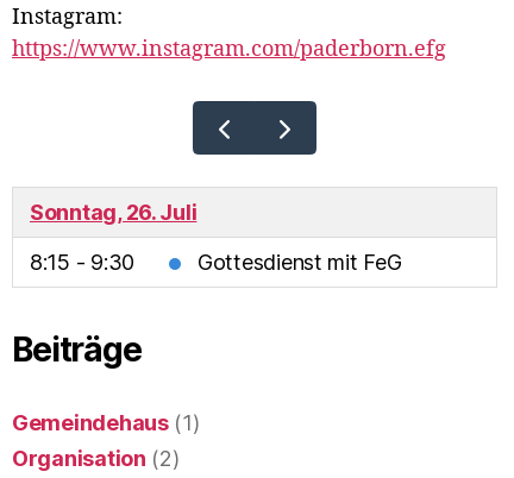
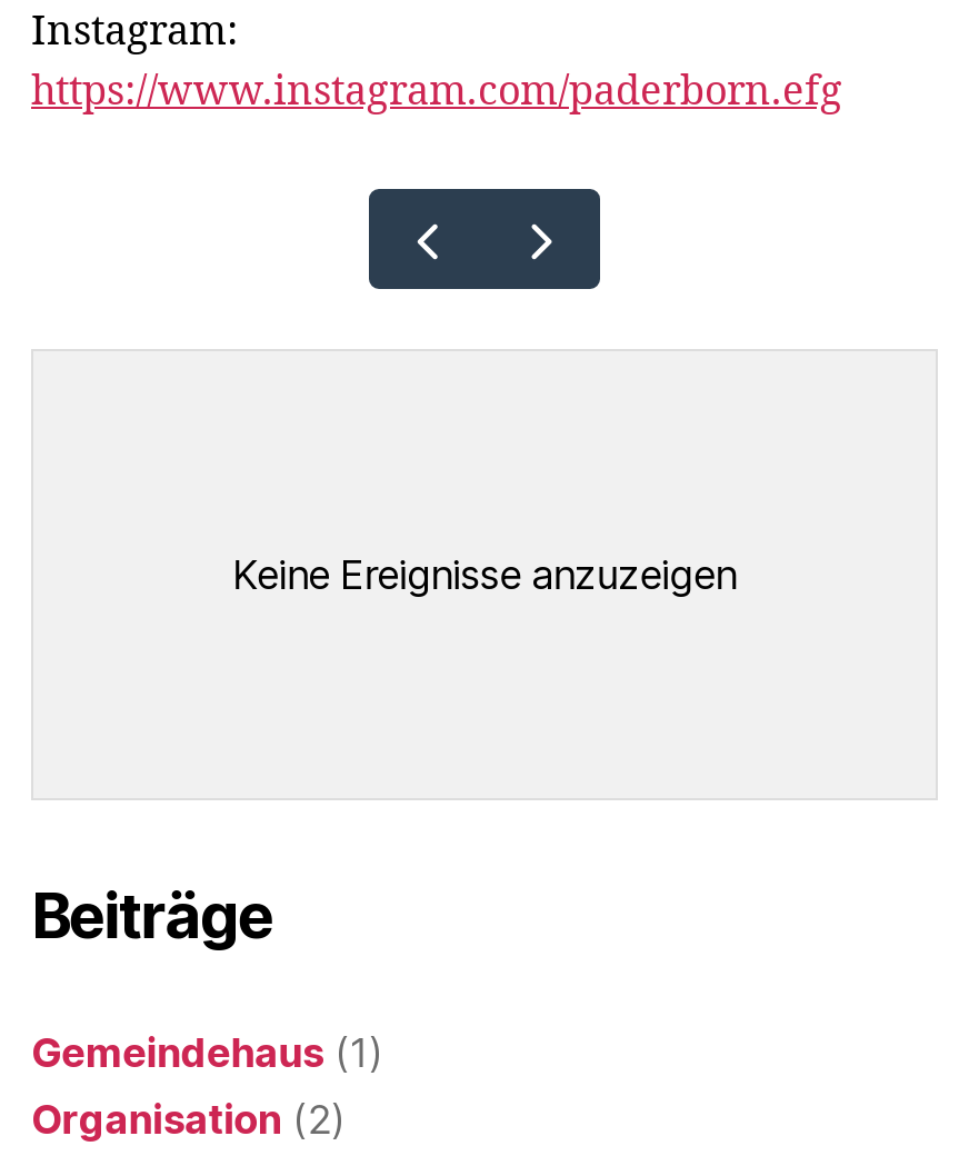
- Sonntag, 26. Juli
- 8:15 - 9:30
- Gottesdienst mit FeG
+ Keine Ereignisse anzuzeigen
